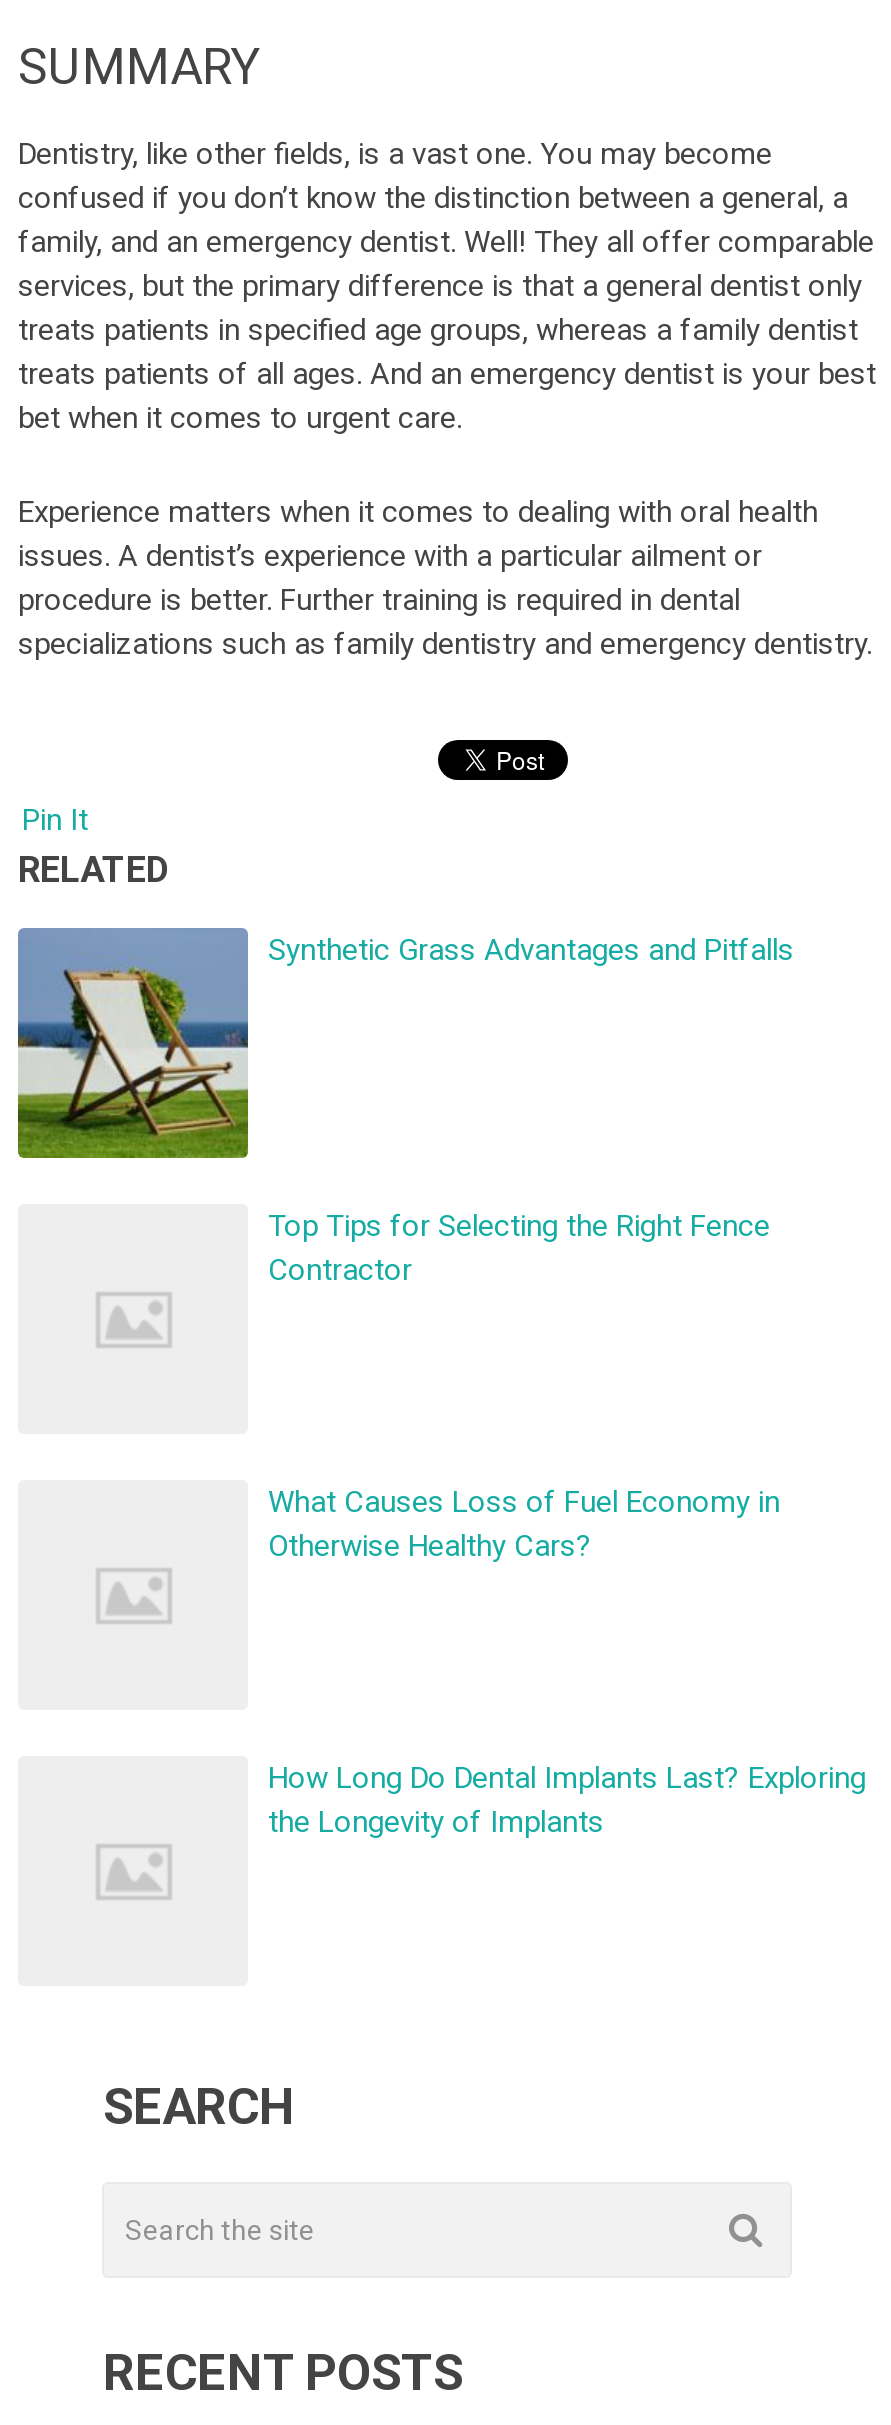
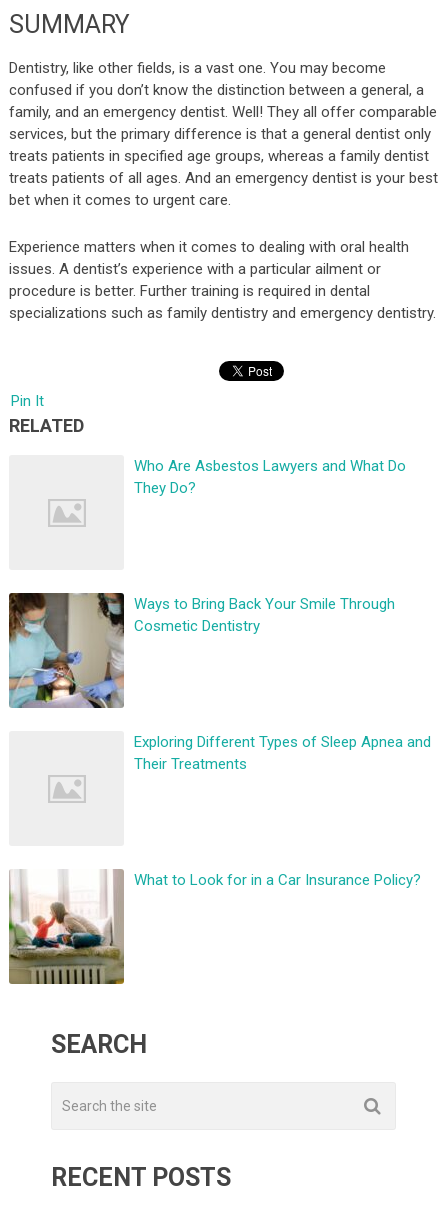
+ [image]

+ [image]

- [image]

- Synthetic Grass Advantages and Pitfalls
+ Who Are Asbestos Lawyers and What Do
+ They Do?

- Top Tips for Selecting the Right Fence
- Contractor
+ Ways to Bring Back Your Smile Through
+ Cosmetic Dentistry

- What Causes Loss of Fuel Economy in
- Otherwise Healthy Cars?
+ Exploring Different Types of Sleep Apnea and
+ Their Treatments

- How Long Do Dental Implants Last? Exploring
- the Longevity of Implants
+ What to Look for in a Car Insurance Policy?
